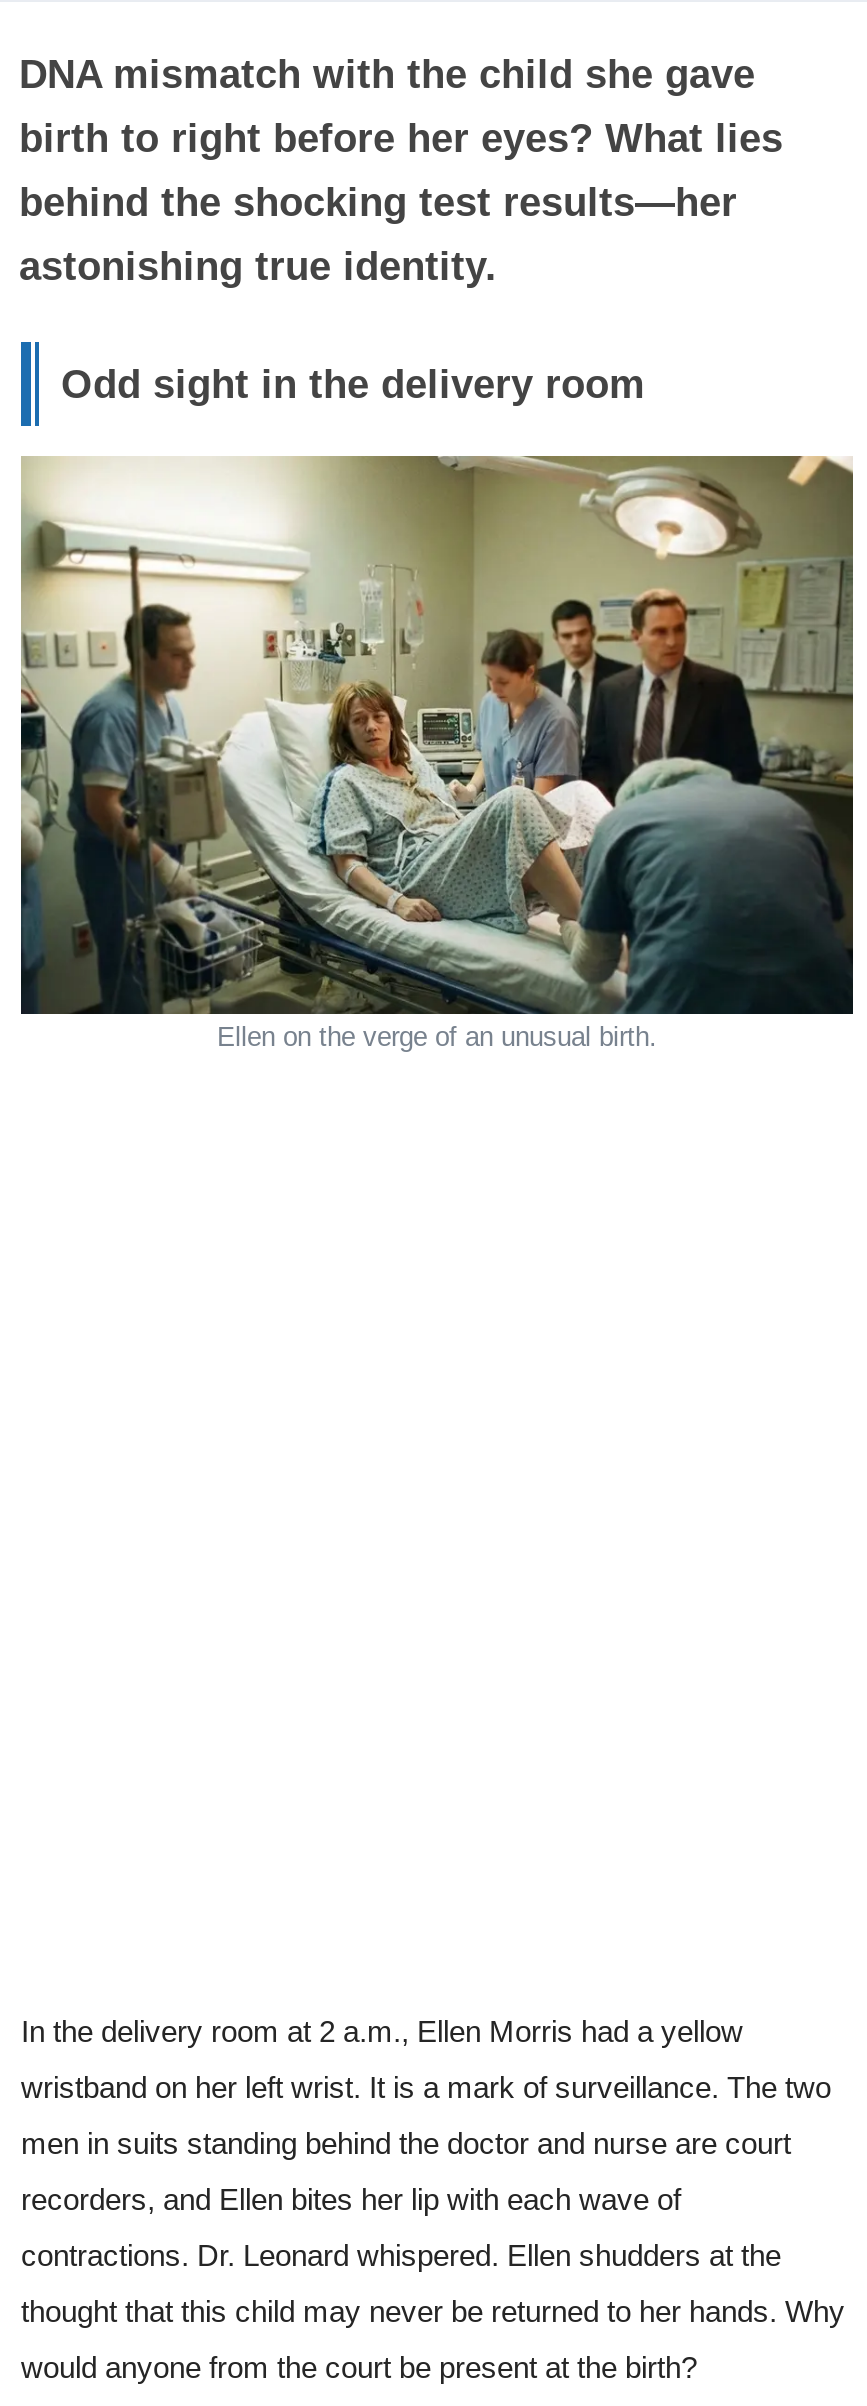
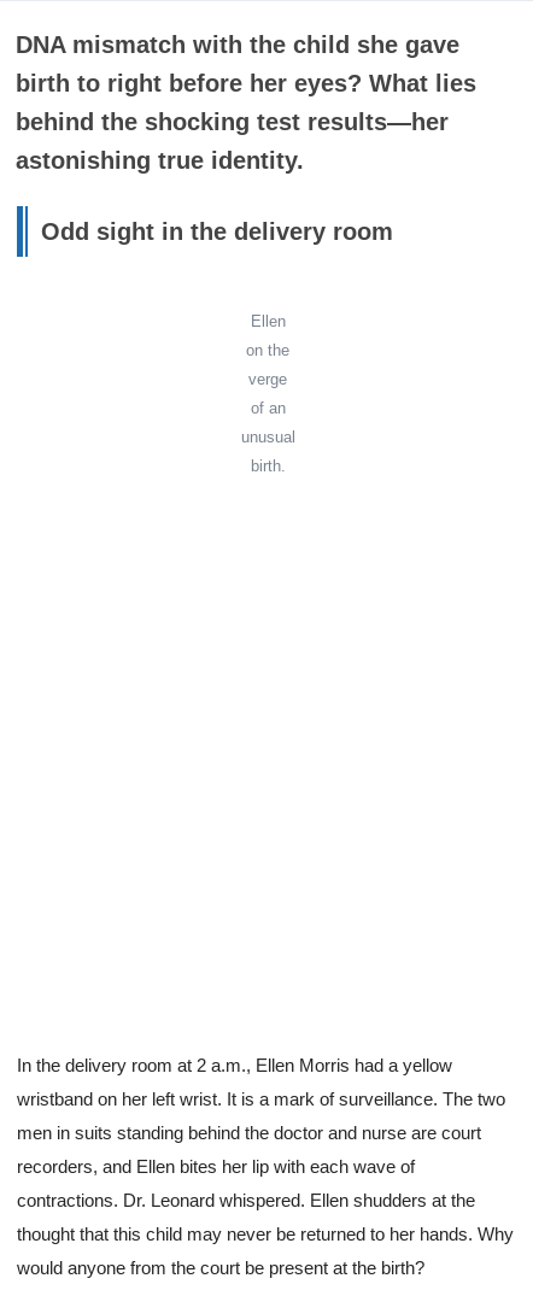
- [image]
